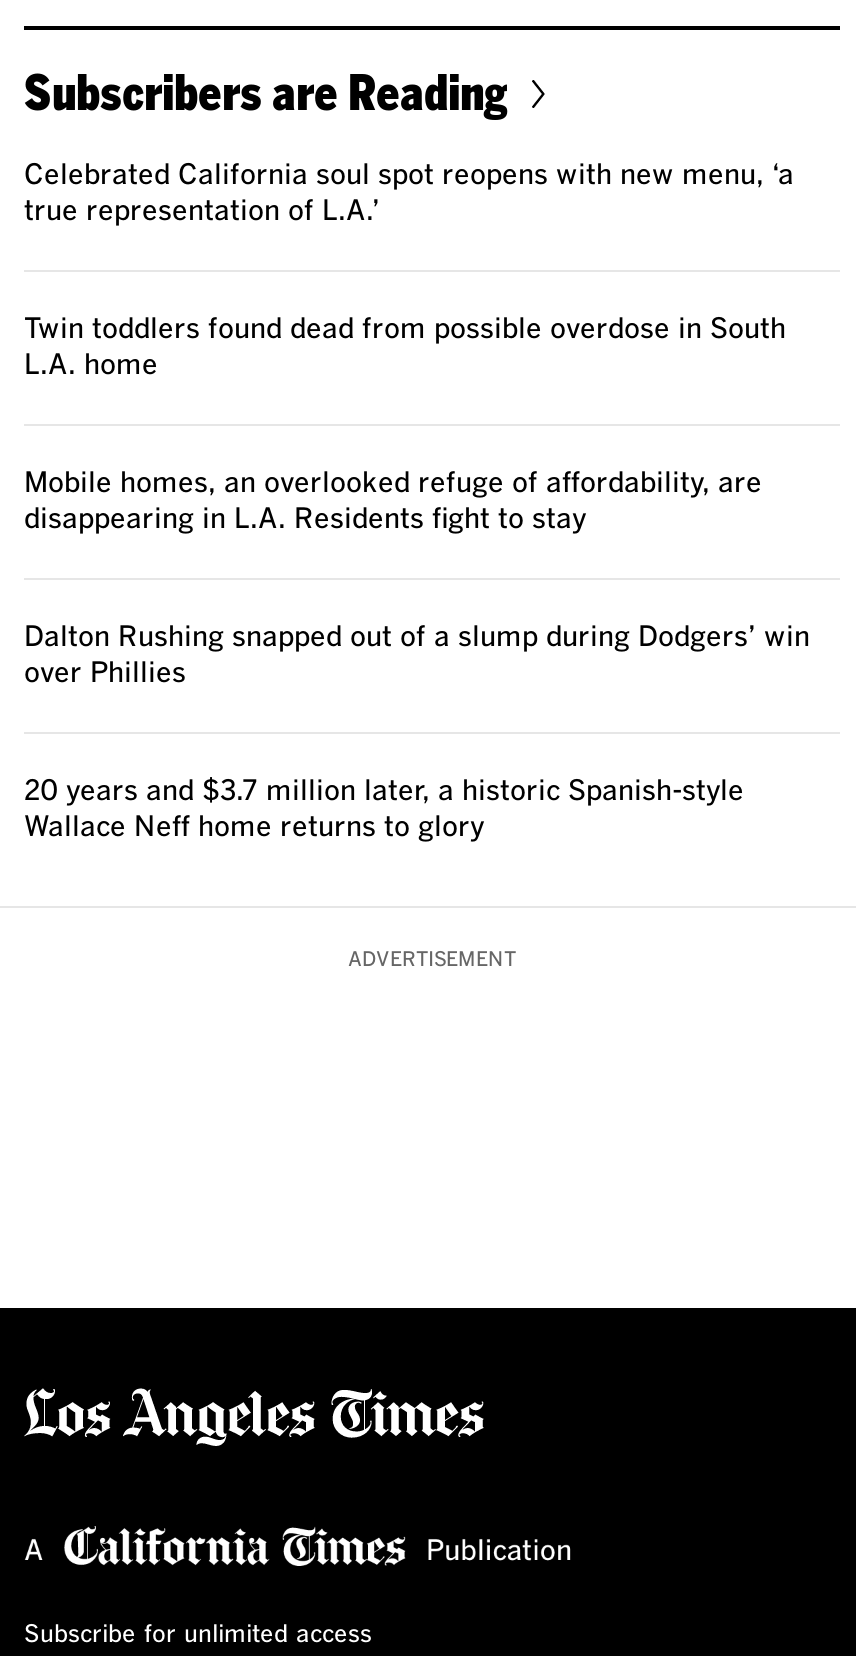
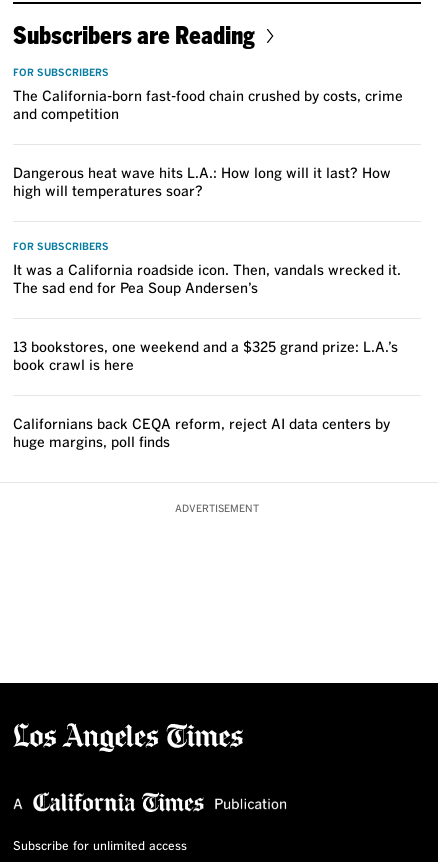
- Celebrated California soul spot reopens with new menu, ‘a
- true representation of L.A.’
+ FOR SUBSCRIBERS
+ The California-born fast-food chain crushed by costs, crime
+ and competition

- Twin toddlers found dead from possible overdose in South
- L.A. home
+ Dangerous heat wave hits L.A.: How long will it last? How
+ high will temperatures soar?

- Mobile homes, an overlooked refuge of affordability, are
- disappearing in L.A. Residents fight to stay
+ FOR SUBSCRIBERS
+ It was a California roadside icon. Then, vandals wrecked it.
+ The sad end for Pea Soup Andersen’s

- Dalton Rushing snapped out of a slump during Dodgers’ win
- over Phillies
+ 13 bookstores, one weekend and a $325 grand prize: L.A.’s
+ book crawl is here

- 20 years and $3.7 million later, a historic Spanish-style
- Wallace Neff home returns to glory
+ Californians back CEQA reform, reject AI data centers by
+ huge margins, poll finds
